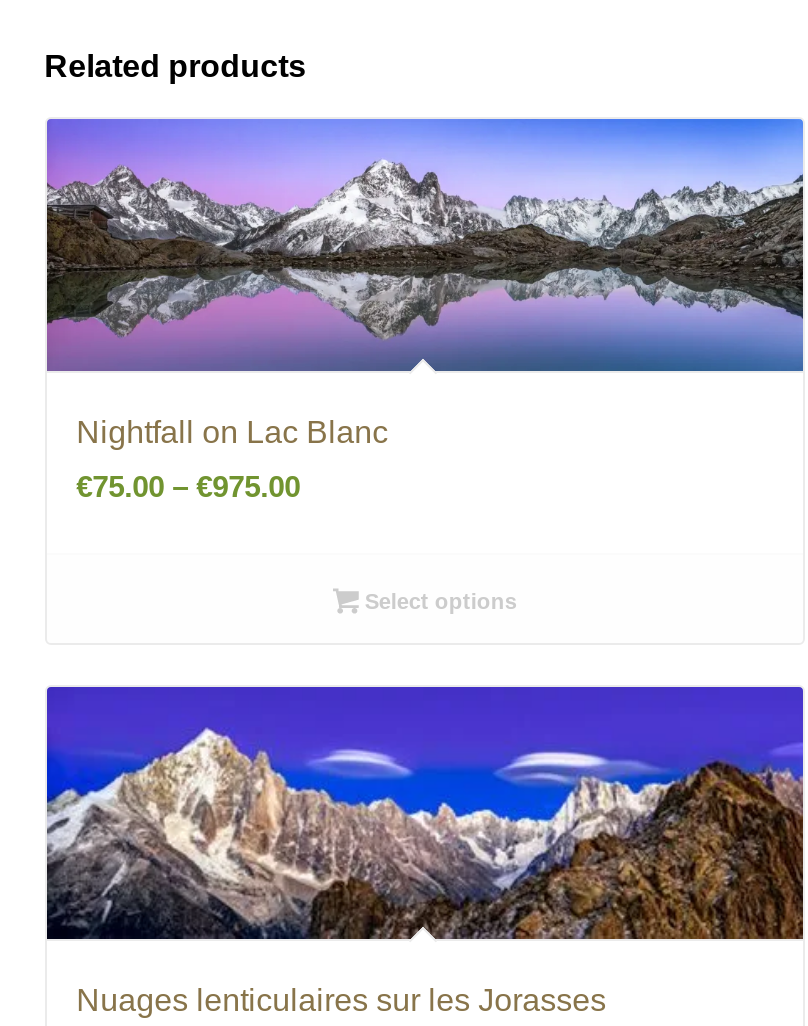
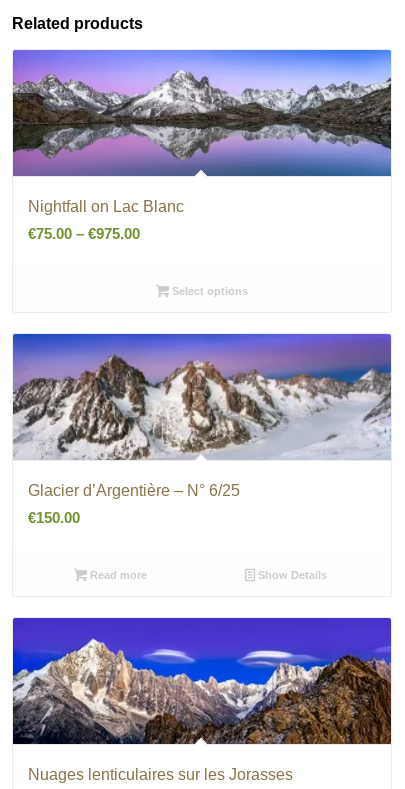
+ [image]
+ Glacier d’Argentière – N° 6/25
+ €150.00

+ Read more
+ Show Details
